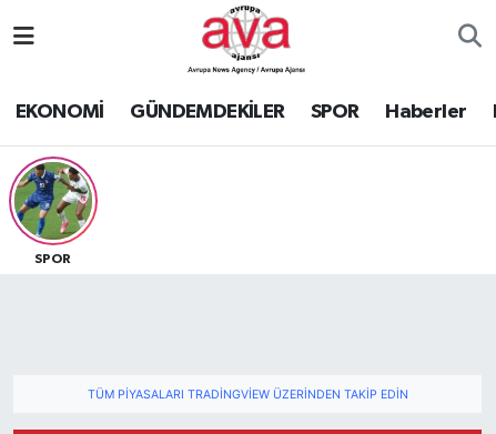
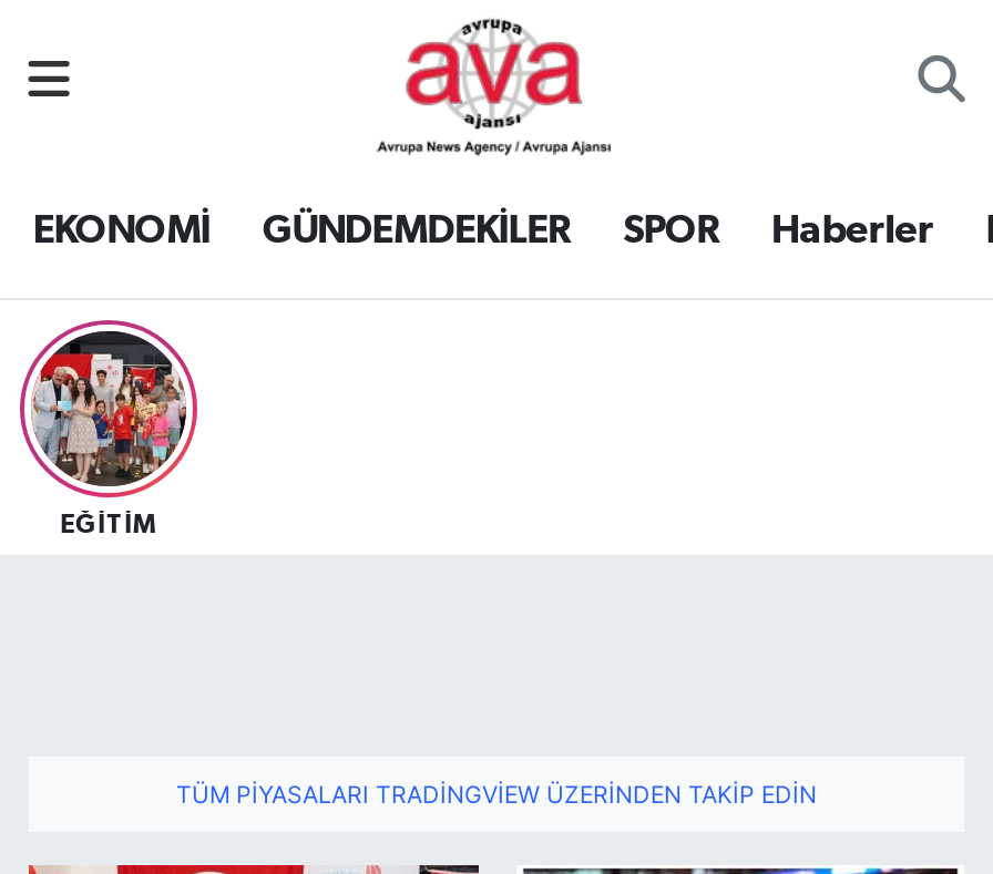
- [image]
- SPOR
+ [image]
+ EĞİTİM
